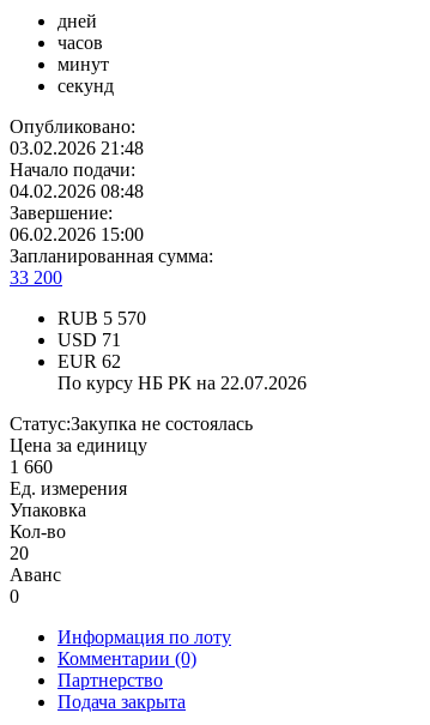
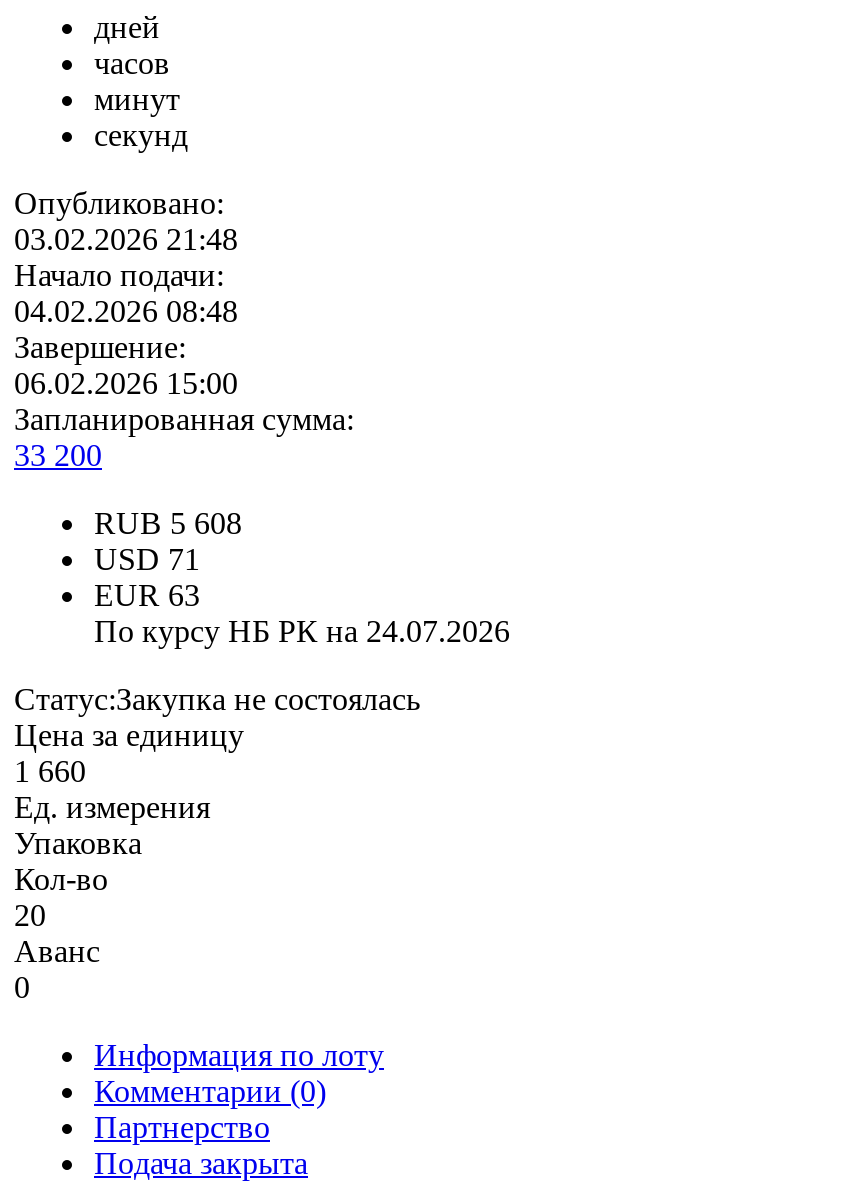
- RUB 5 570
+ RUB 5 608

- EUR 62
+ EUR 63

- По курсу НБ РК на 22.07.2026
+ По курсу НБ РК на 24.07.2026
